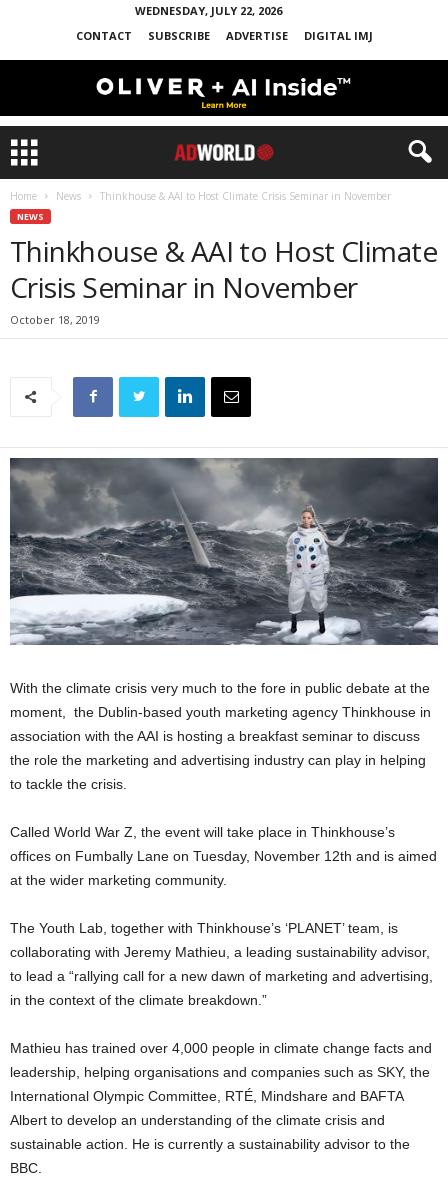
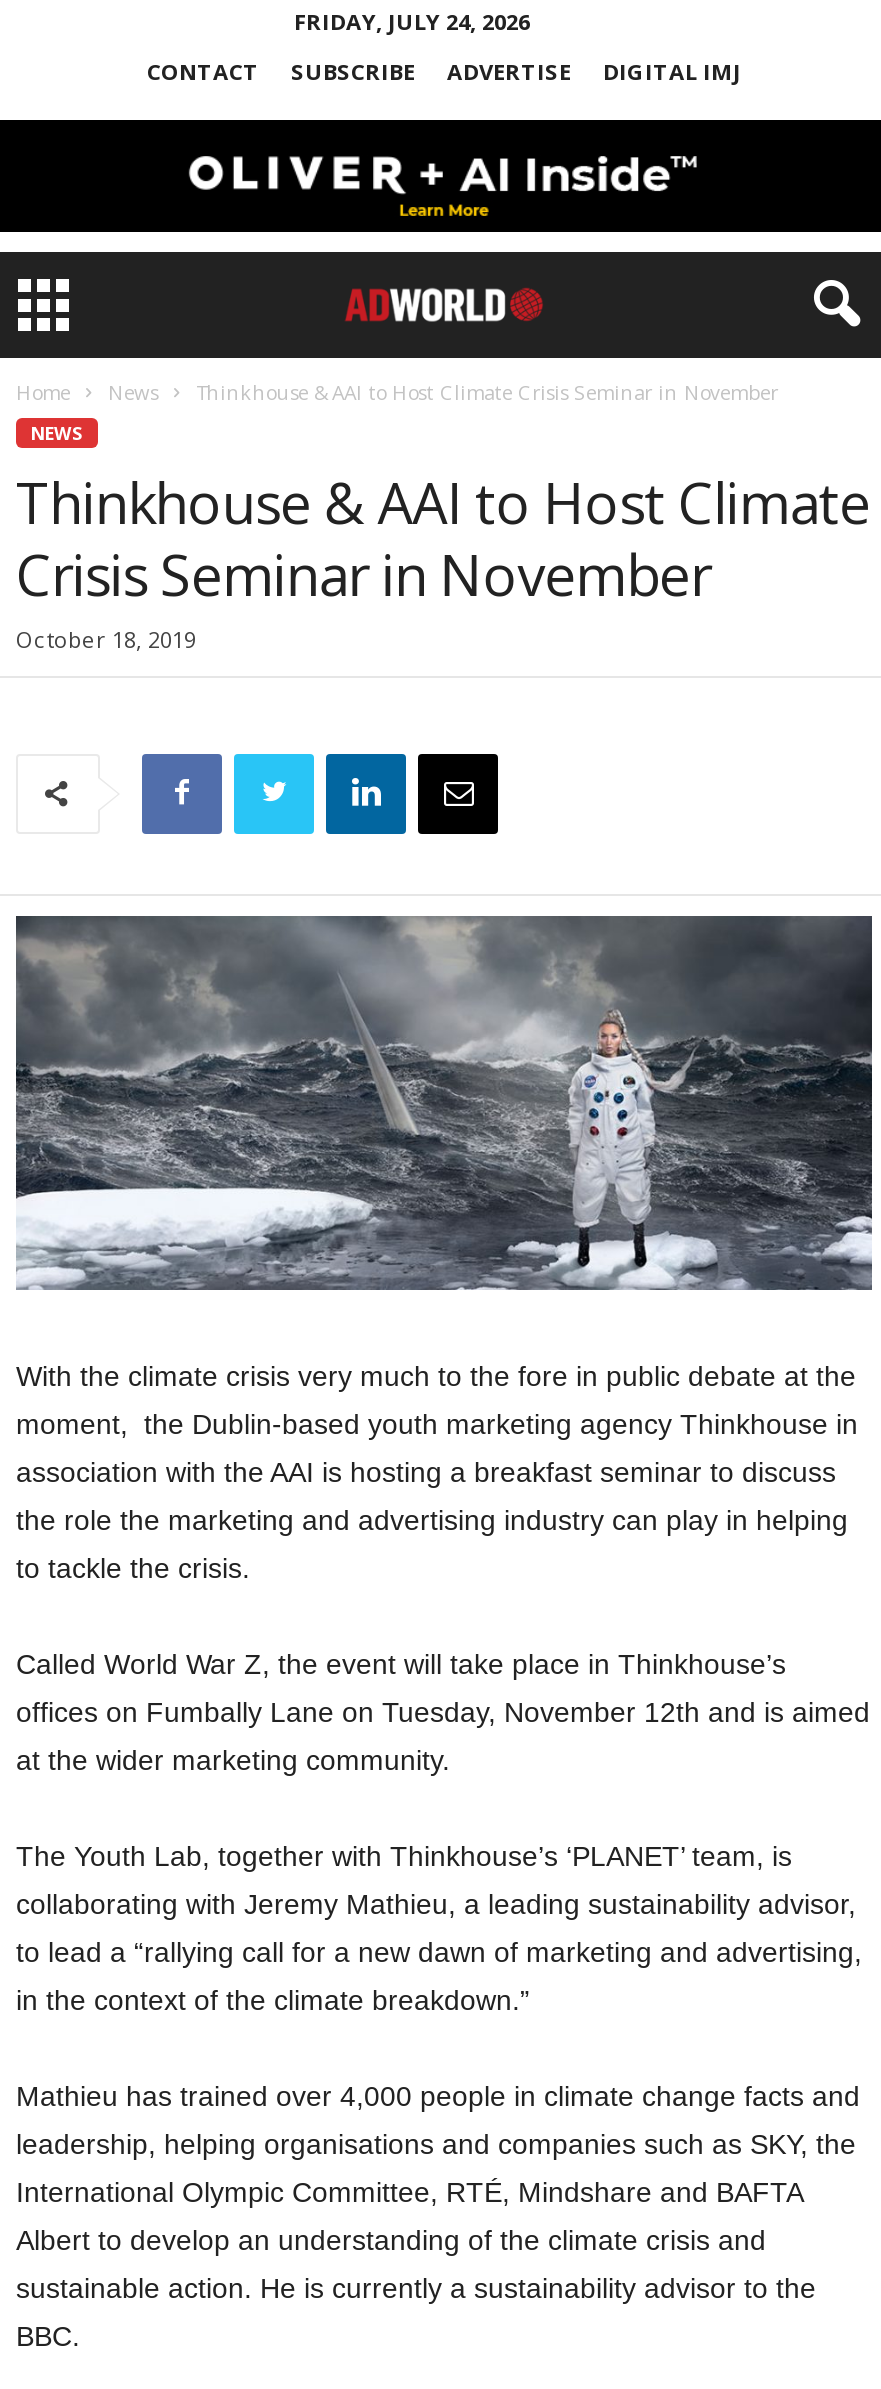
- WEDNESDAY, JULY 22, 2026
+ FRIDAY, JULY 24, 2026
